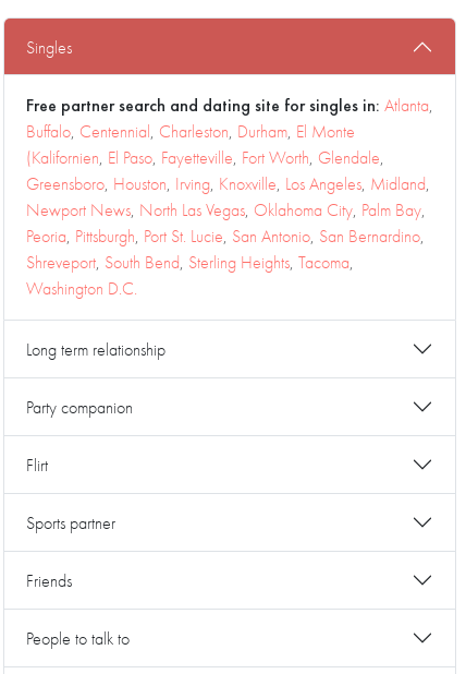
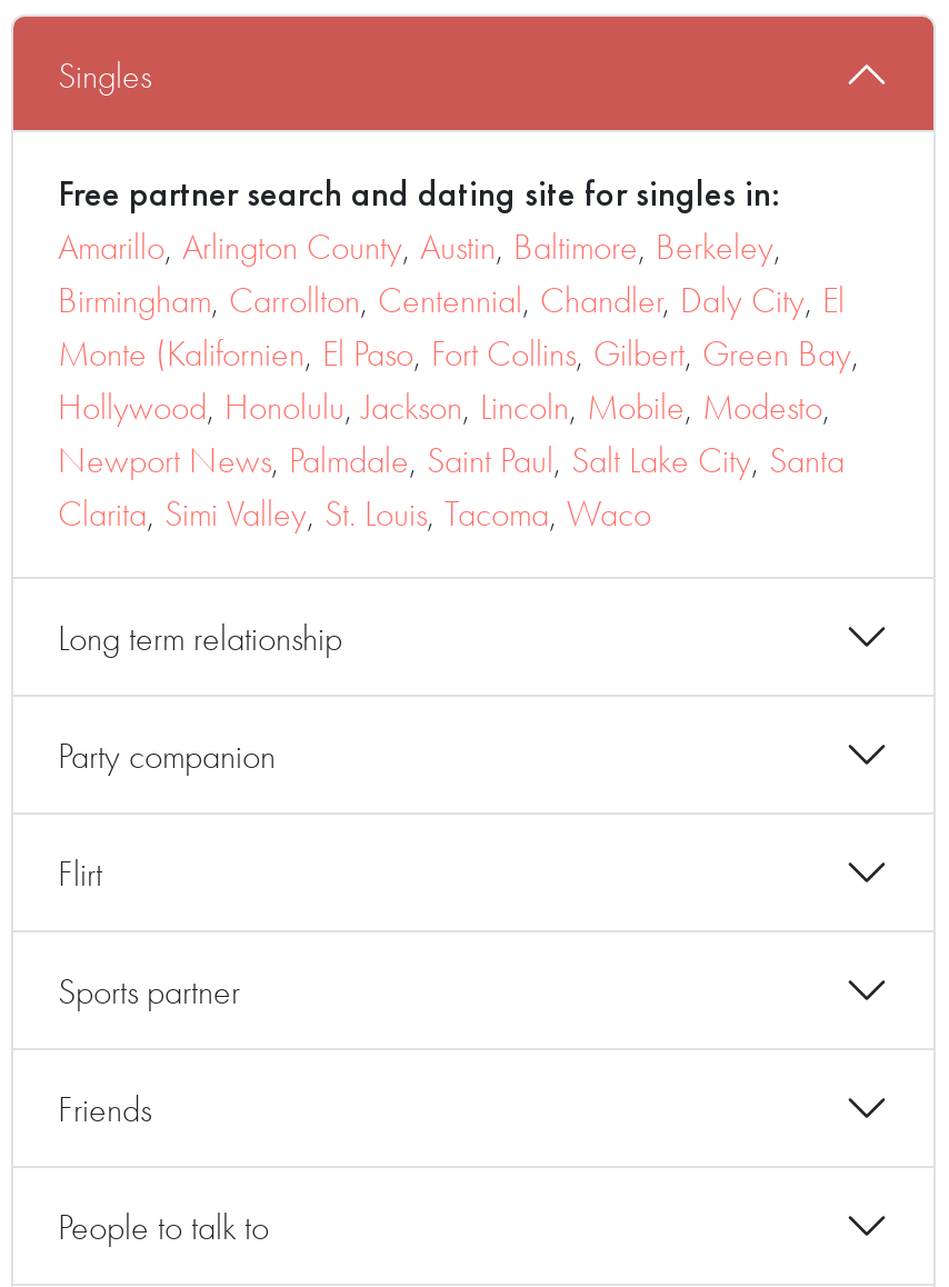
- Free partner search and dating site for singles in: Atlanta,
- Buffalo, Centennial, Charleston, Durham, El Monte
- (Kalifornien, El Paso, Fayetteville, Fort Worth, Glendale,
- Greensboro, Houston, Irving, Knoxville, Los Angeles, Midland,
- Newport News, North Las Vegas, Oklahoma City, Palm Bay,
- Peoria, Pittsburgh, Port St. Lucie, San Antonio, San Bernardino,
- Shreveport, South Bend, Sterling Heights, Tacoma,
- Washington D.C.
+ Free partner search and dating site for singles in:
+ Amarillo, Arlington County, Austin, Baltimore, Berkeley,
+ Birmingham, Carrollton, Centennial, Chandler, Daly City, El
+ Monte (Kalifornien, El Paso, Fort Collins, Gilbert, Green Bay,
+ Hollywood, Honolulu, Jackson, Lincoln, Mobile, Modesto,
+ Newport News, Palmdale, Saint Paul, Salt Lake City, Santa
+ Clarita, Simi Valley, St. Louis, Tacoma, Waco
